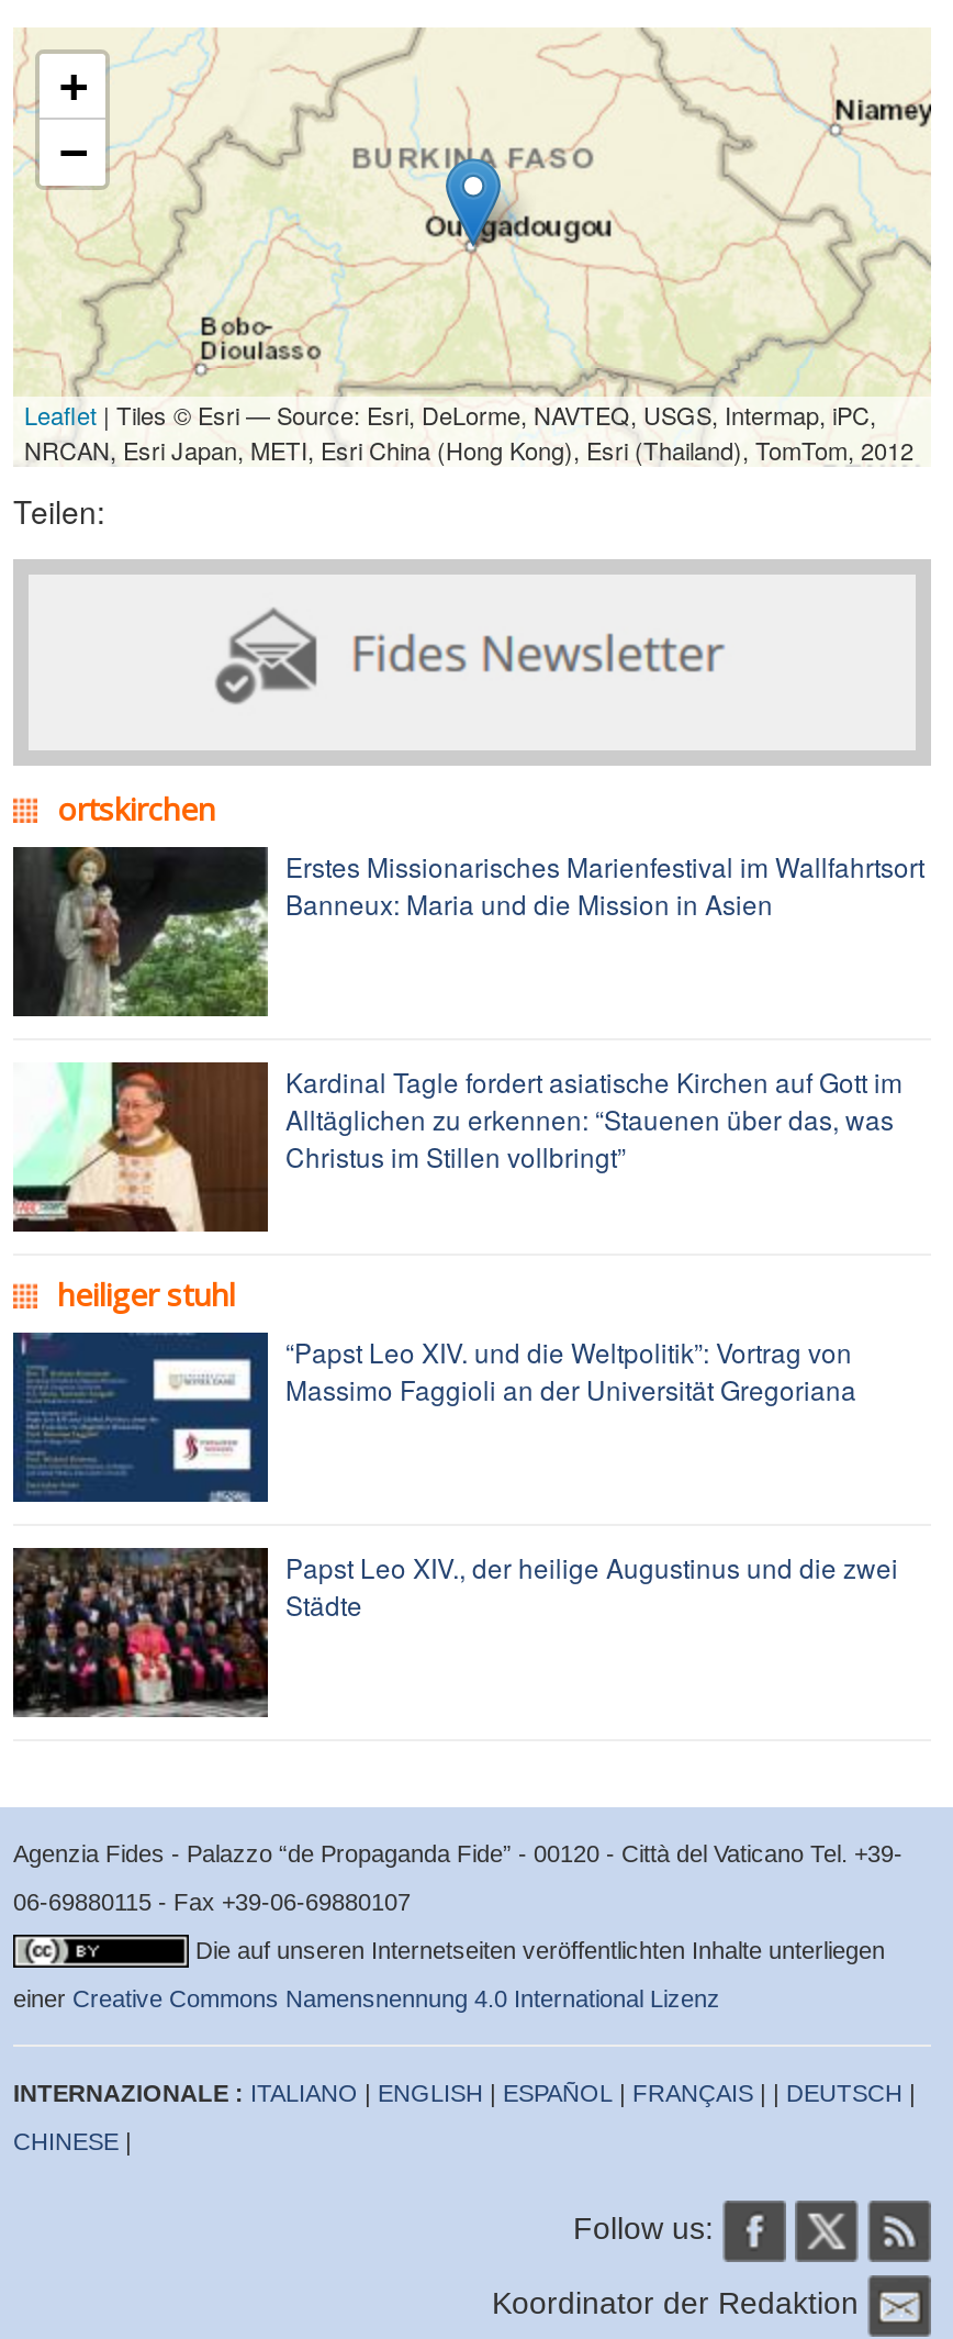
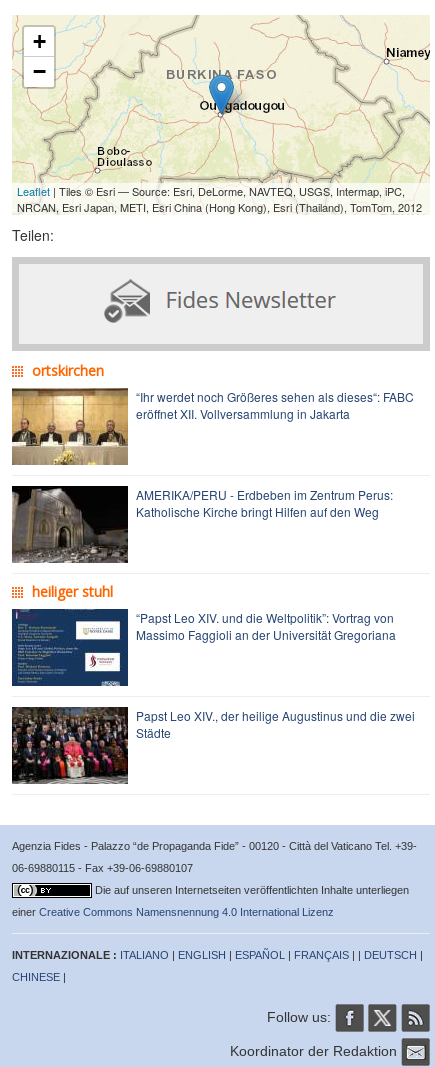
- [image]
- Erstes Missionarisches Marienfestival im Wallfahrtsort
- Banneux: Maria und die Mission in Asien
+ [image]
+ “Ihr werdet noch Größeres sehen als dieses“: FABC
+ eröffnet XII. Vollversammlung in Jakarta

- [image]
- Kardinal Tagle fordert asiatische Kirchen auf Gott im
- Alltäglichen zu erkennen: “Stauenen über das, was
- Christus im Stillen vollbringt”
+ [image]
+ AMERIKA/PERU - Erdbeben im Zentrum Perus:
+ Katholische Kirche bringt Hilfen auf den Weg
